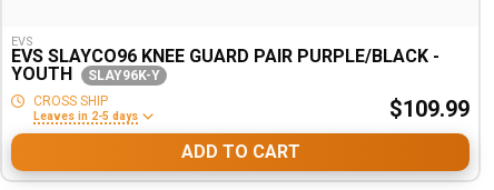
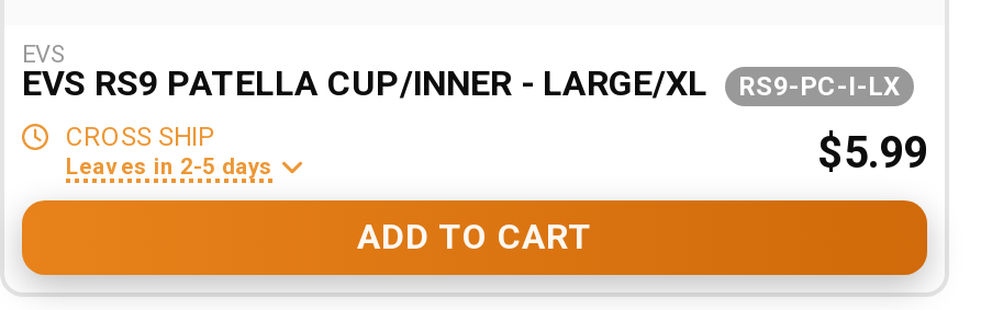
- EVS SLAYCO96 KNEE GUARD PAIR PURPLE/BLACK -
- YOUTH
- SLAY96K-Y
+ EVS RS9 PATELLA CUP/INNER - LARGE/XL
+ RS9-PC-I-LX

- $109.99
+ $5.99
